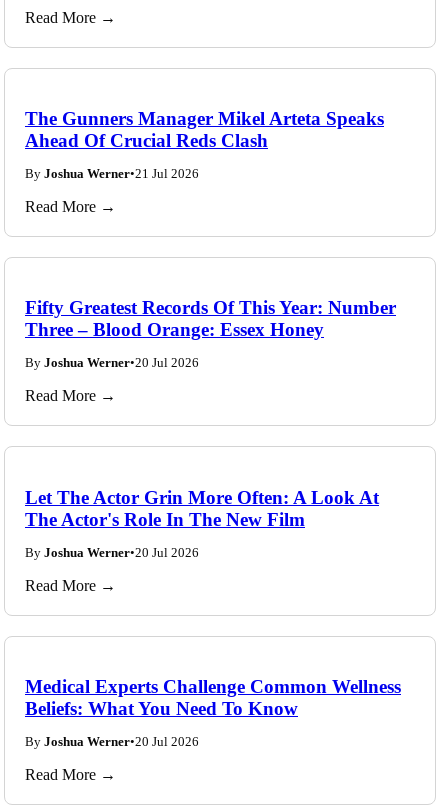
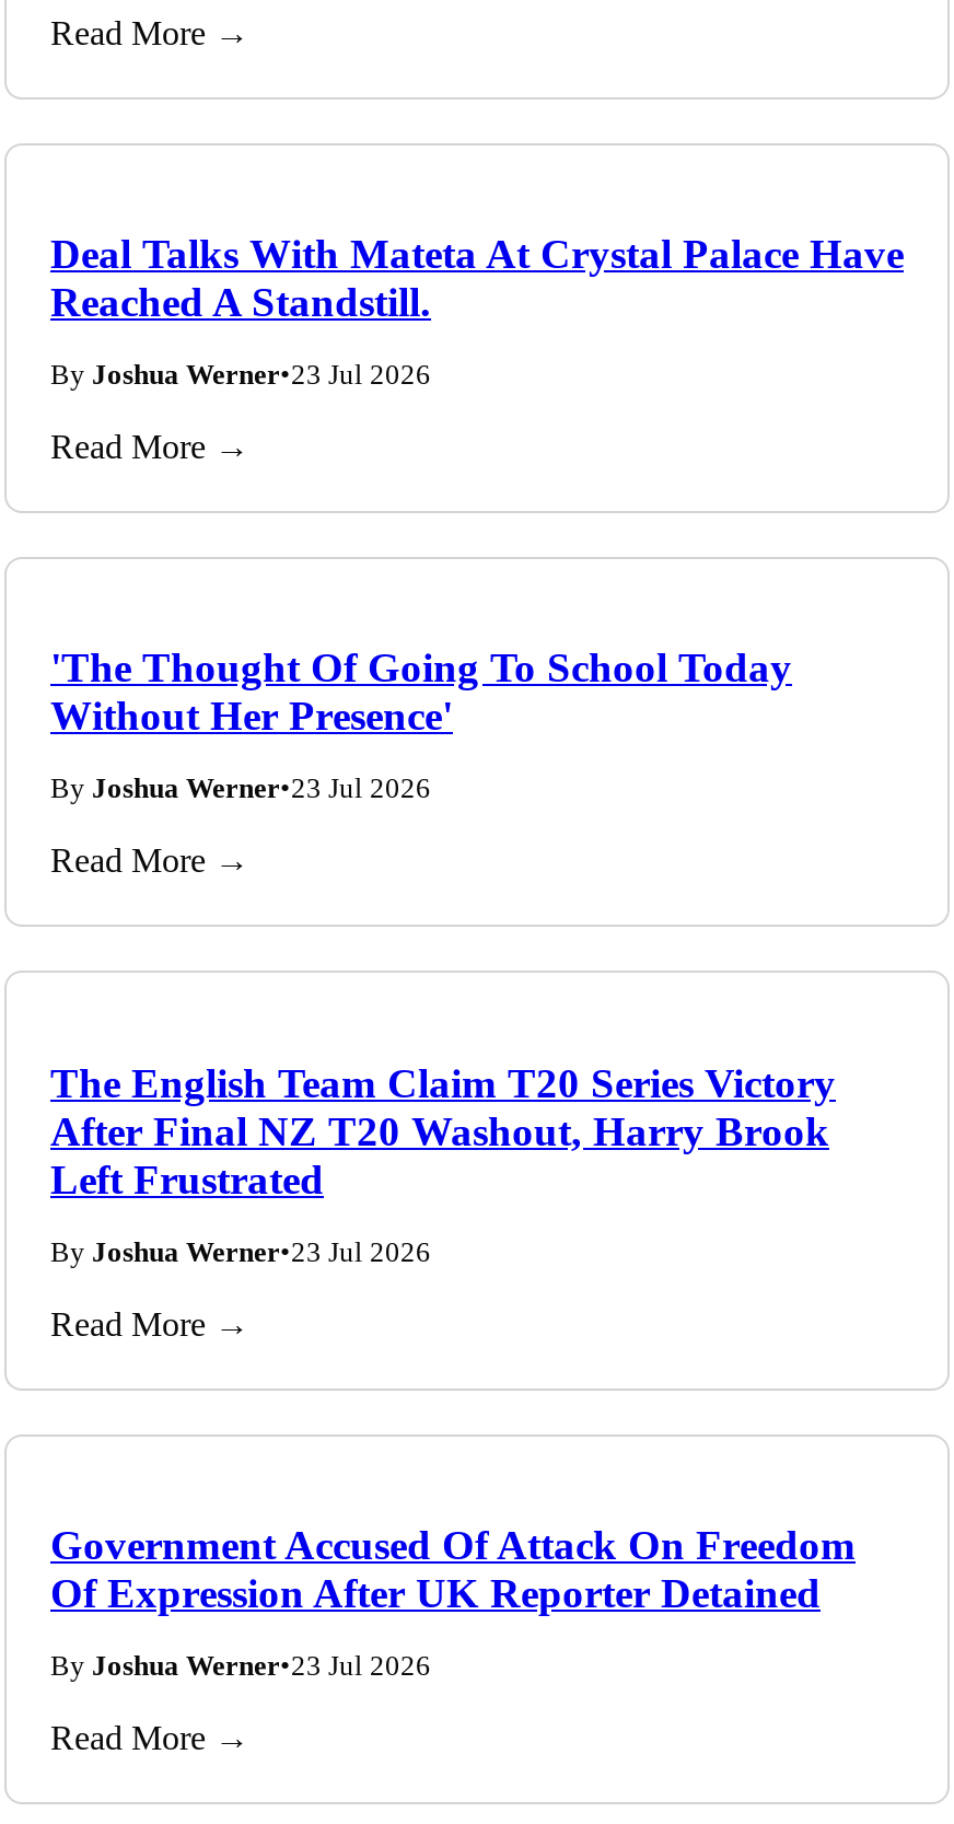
- The Gunners Manager Mikel Arteta Speaks
- Ahead Of Crucial Reds Clash
+ Deal Talks With Mateta At Crystal Palace Have
+ Reached A Standstill.

- By Joshua Werner•21 Jul 2026
+ By Joshua Werner•23 Jul 2026

- Fifty Greatest Records Of This Year: Number
- Three – Blood Orange: Essex Honey
+ 'The Thought Of Going To School Today
+ Without Her Presence'

- By Joshua Werner•20 Jul 2026
+ By Joshua Werner•23 Jul 2026

- Let The Actor Grin More Often: A Look At
- The Actor's Role In The New Film
+ The English Team Claim T20 Series Victory
+ After Final NZ T20 Washout, Harry Brook
+ Left Frustrated

- By Joshua Werner•20 Jul 2026
+ By Joshua Werner•23 Jul 2026

- Medical Experts Challenge Common Wellness
- Beliefs: What You Need To Know
+ Government Accused Of Attack On Freedom
+ Of Expression After UK Reporter Detained

- By Joshua Werner•20 Jul 2026
+ By Joshua Werner•23 Jul 2026
